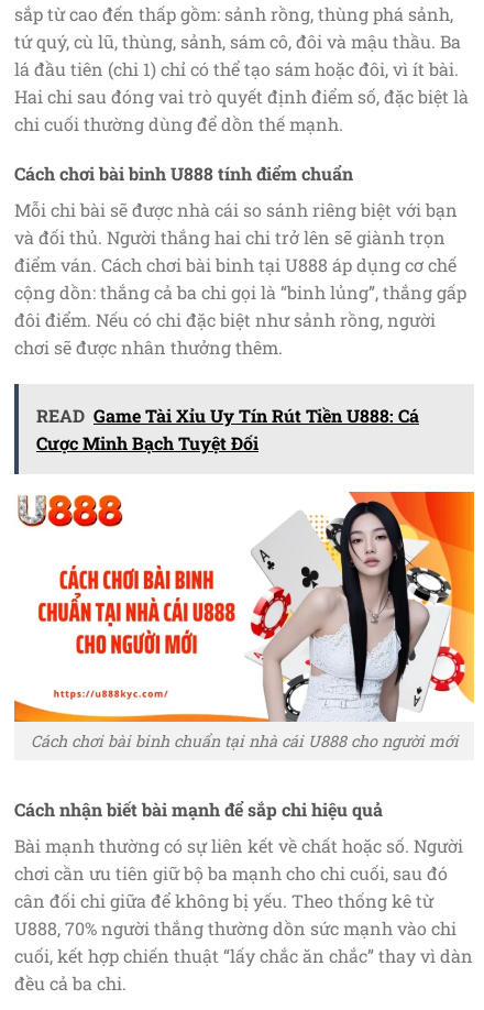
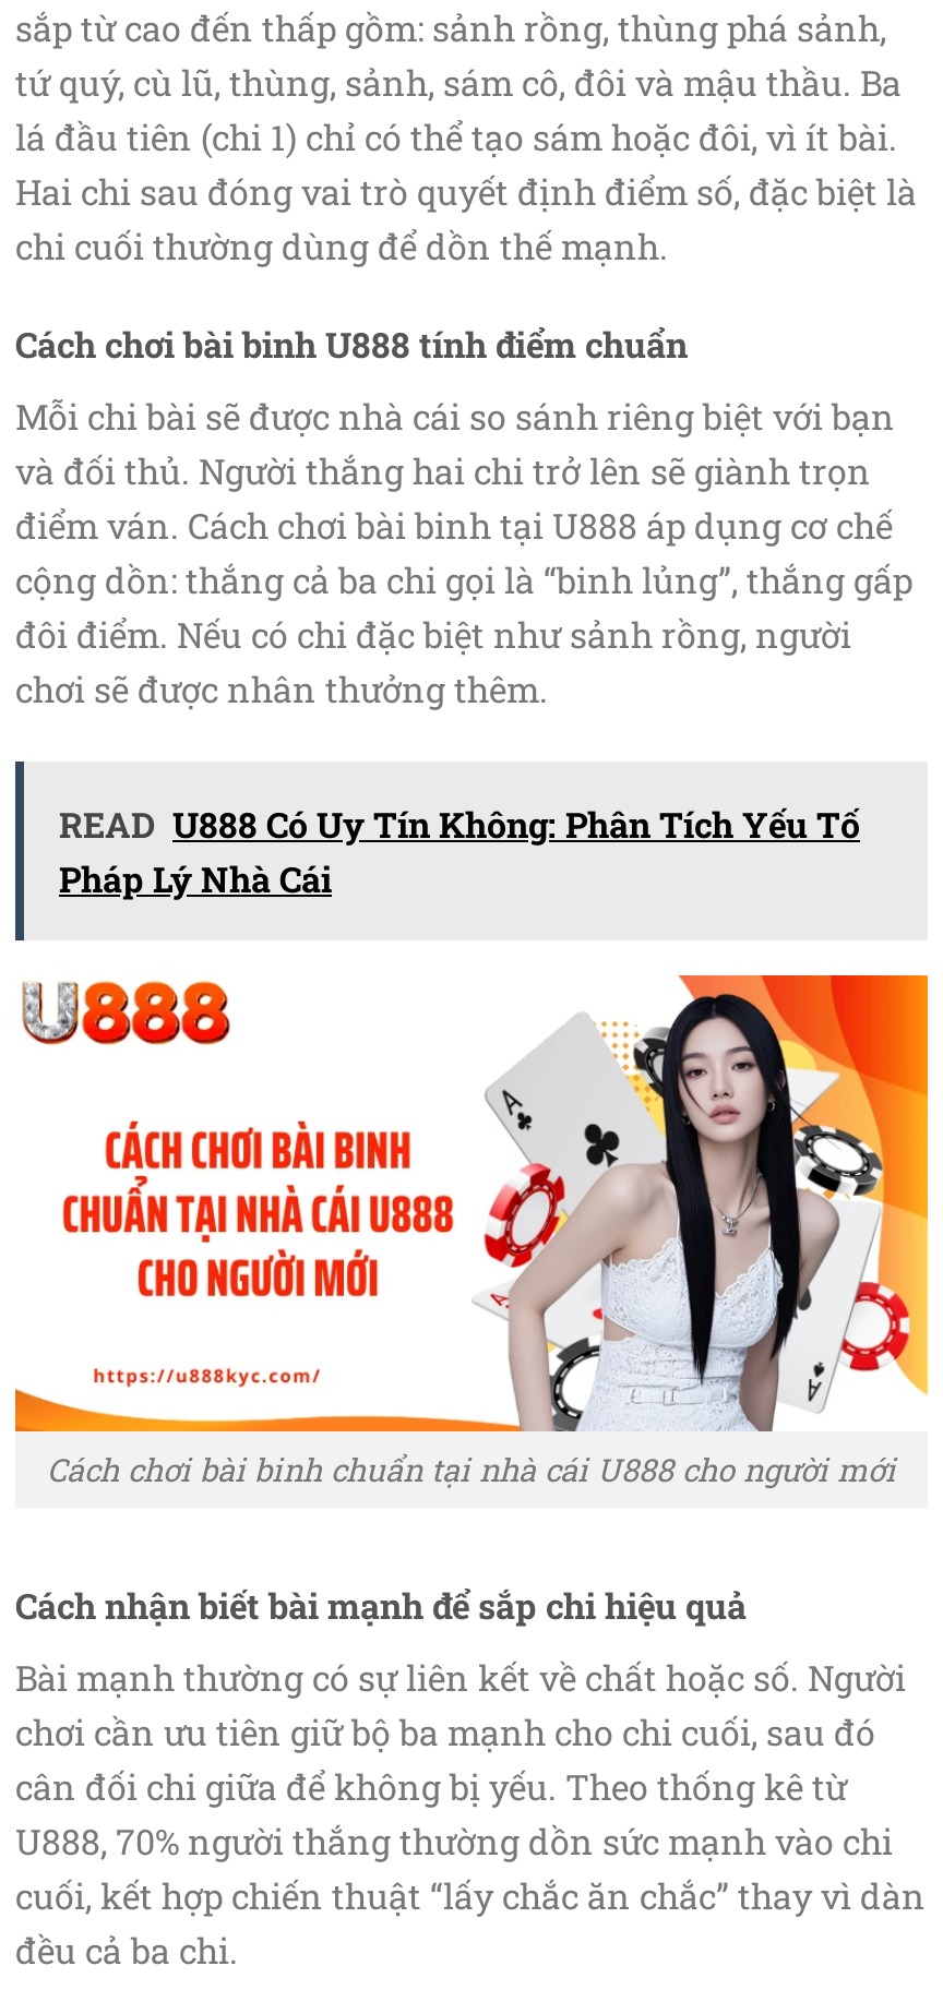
- READ Game Tài Xỉu Uy Tín Rút Tiền U888: Cá
- Cược Minh Bạch Tuyệt Đối
+ READ U888 Có Uy Tín Không: Phân Tích Yếu Tố
+ Pháp Lý Nhà Cái
